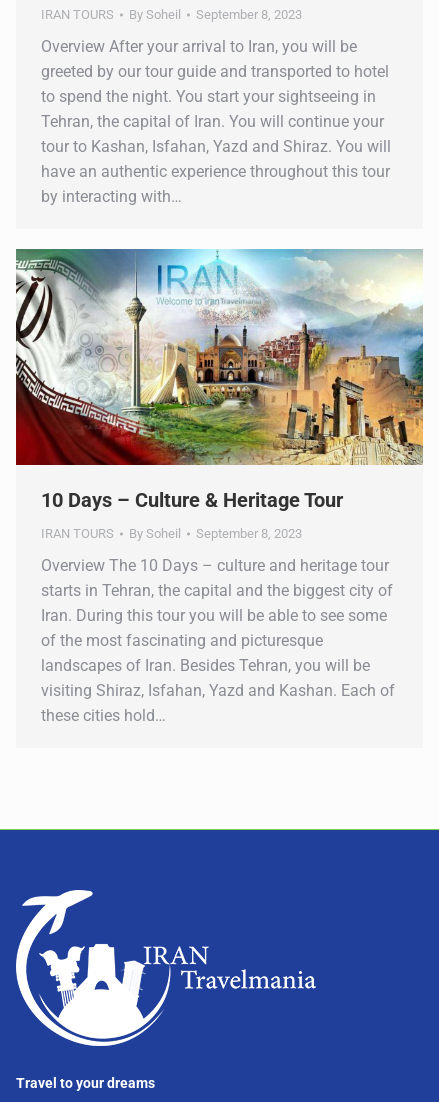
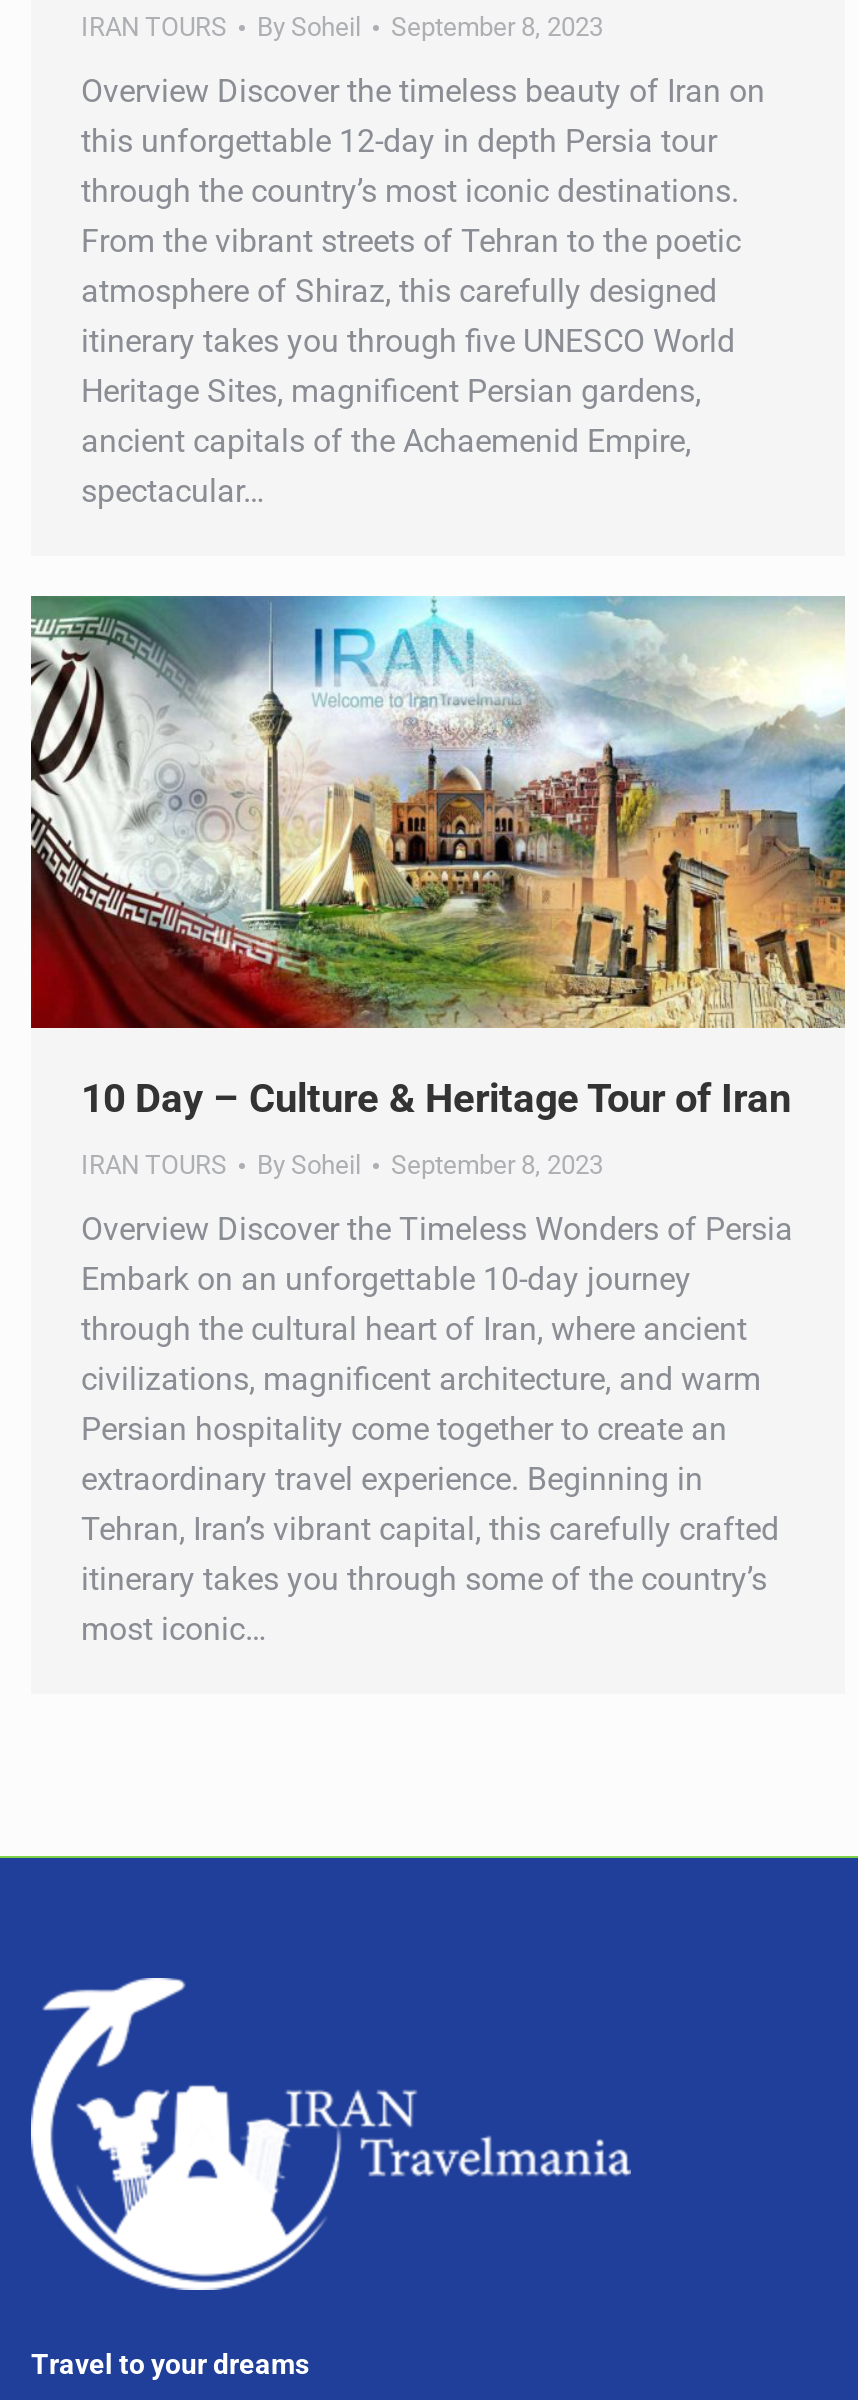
- Overview After your arrival to Iran, you will be
- greeted by our tour guide and transported to hotel
- to spend the night. You start your sightseeing in
- Tehran, the capital of Iran. You will continue your
- tour to Kashan, Isfahan, Yazd and Shiraz. You will
- have an authentic experience throughout this tour
- by interacting with…
+ Overview Discover the timeless beauty of Iran on
+ this unforgettable 12-day in depth Persia tour
+ through the country’s most iconic destinations.
+ From the vibrant streets of Tehran to the poetic
+ atmosphere of Shiraz, this carefully designed
+ itinerary takes you through five UNESCO World
+ Heritage Sites, magnificent Persian gardens,
+ ancient capitals of the Achaemenid Empire,
+ spectacular…

- 10 Days – Culture & Heritage Tour
+ 10 Day – Culture & Heritage Tour of Iran

- Overview The 10 Days – culture and heritage tour
- starts in Tehran, the capital and the biggest city of
- Iran. During this tour you will be able to see some
- of the most fascinating and picturesque
- landscapes of Iran. Besides Tehran, you will be
- visiting Shiraz, Isfahan, Yazd and Kashan. Each of
- these cities hold…
+ Overview Discover the Timeless Wonders of Persia
+ Embark on an unforgettable 10-day journey
+ through the cultural heart of Iran, where ancient
+ civilizations, magnificent architecture, and warm
+ Persian hospitality come together to create an
+ extraordinary travel experience. Beginning in
+ Tehran, Iran’s vibrant capital, this carefully crafted
+ itinerary takes you through some of the country’s
+ most iconic…
